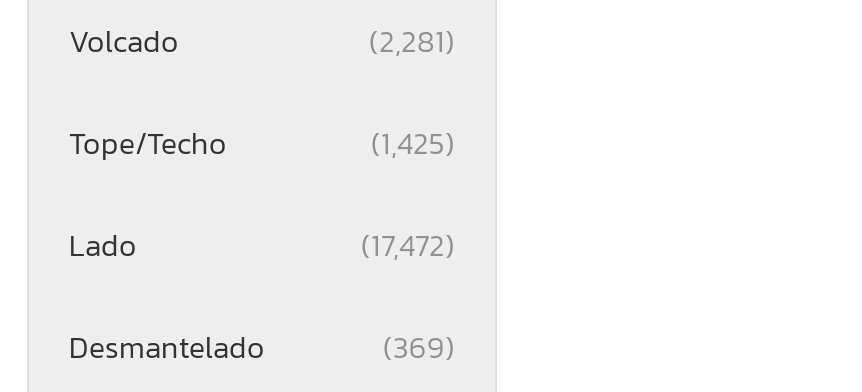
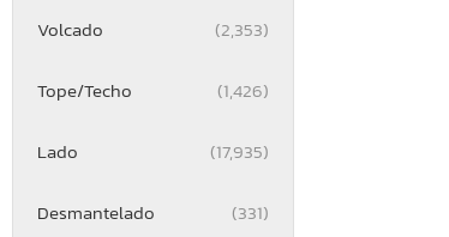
- (2,281)
+ (2,353)

- (1,425)
+ (1,426)

- (17,472)
+ (17,935)

- (369)
+ (331)
